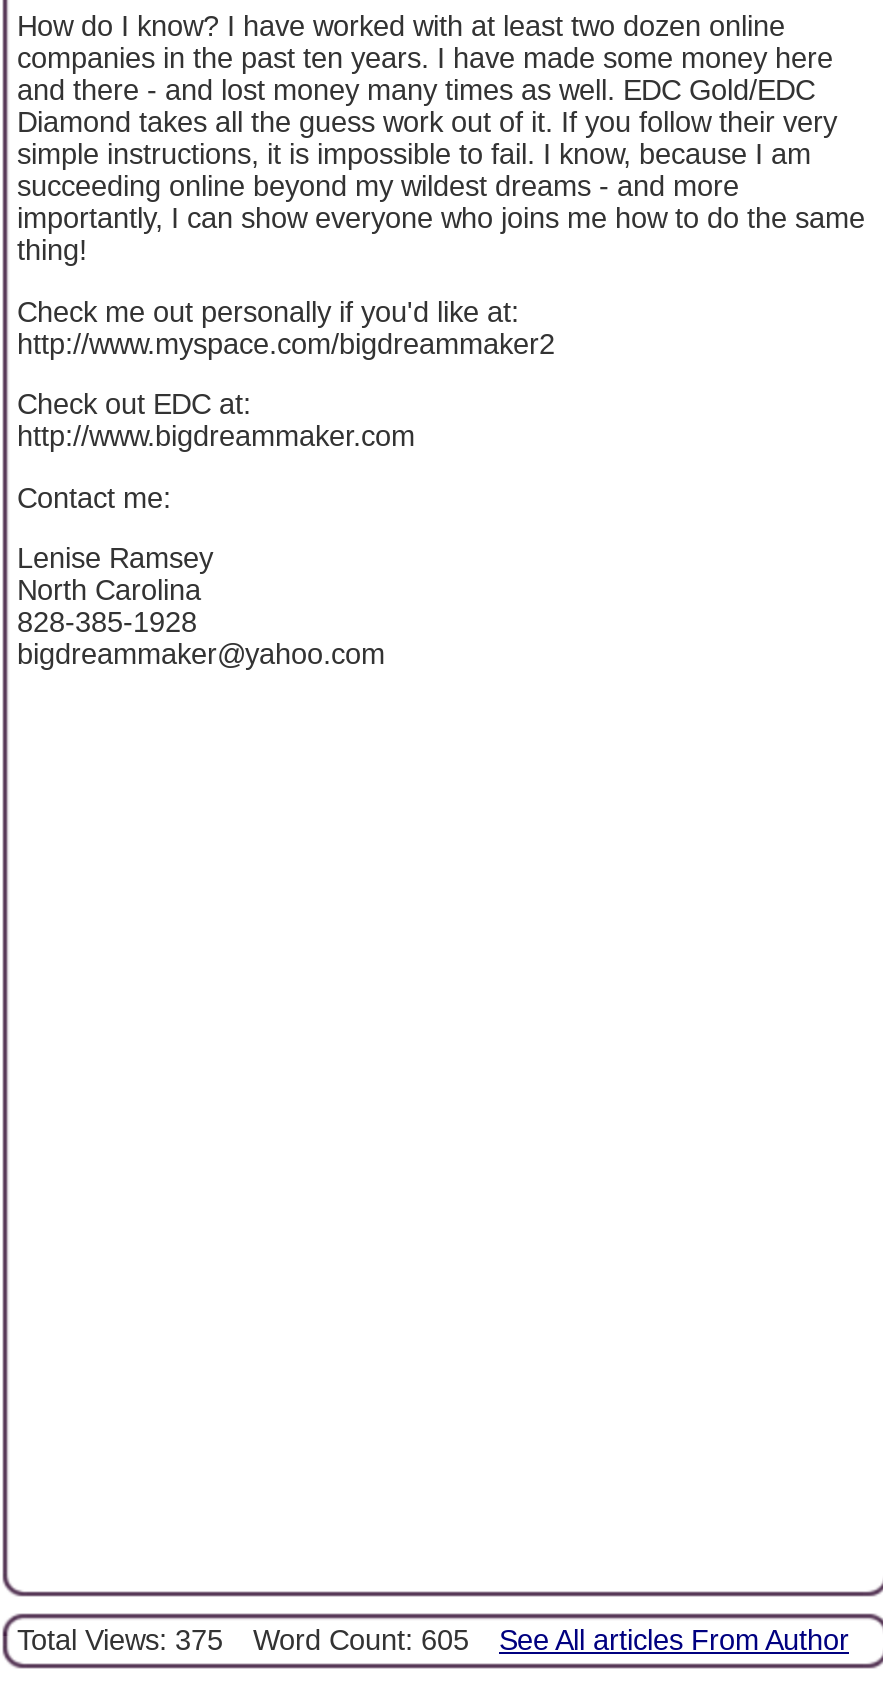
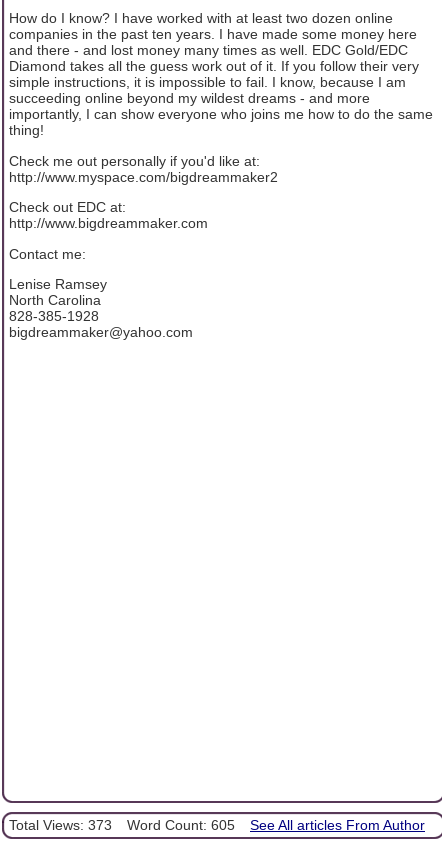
- Total Views: 375 Word Count: 605 See All articles From Author
+ Total Views: 373 Word Count: 605 See All articles From Author
